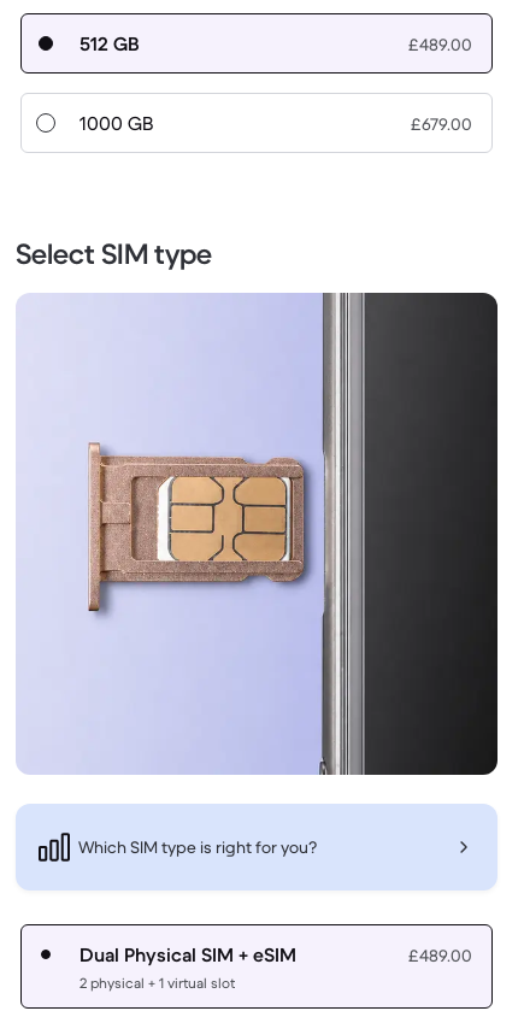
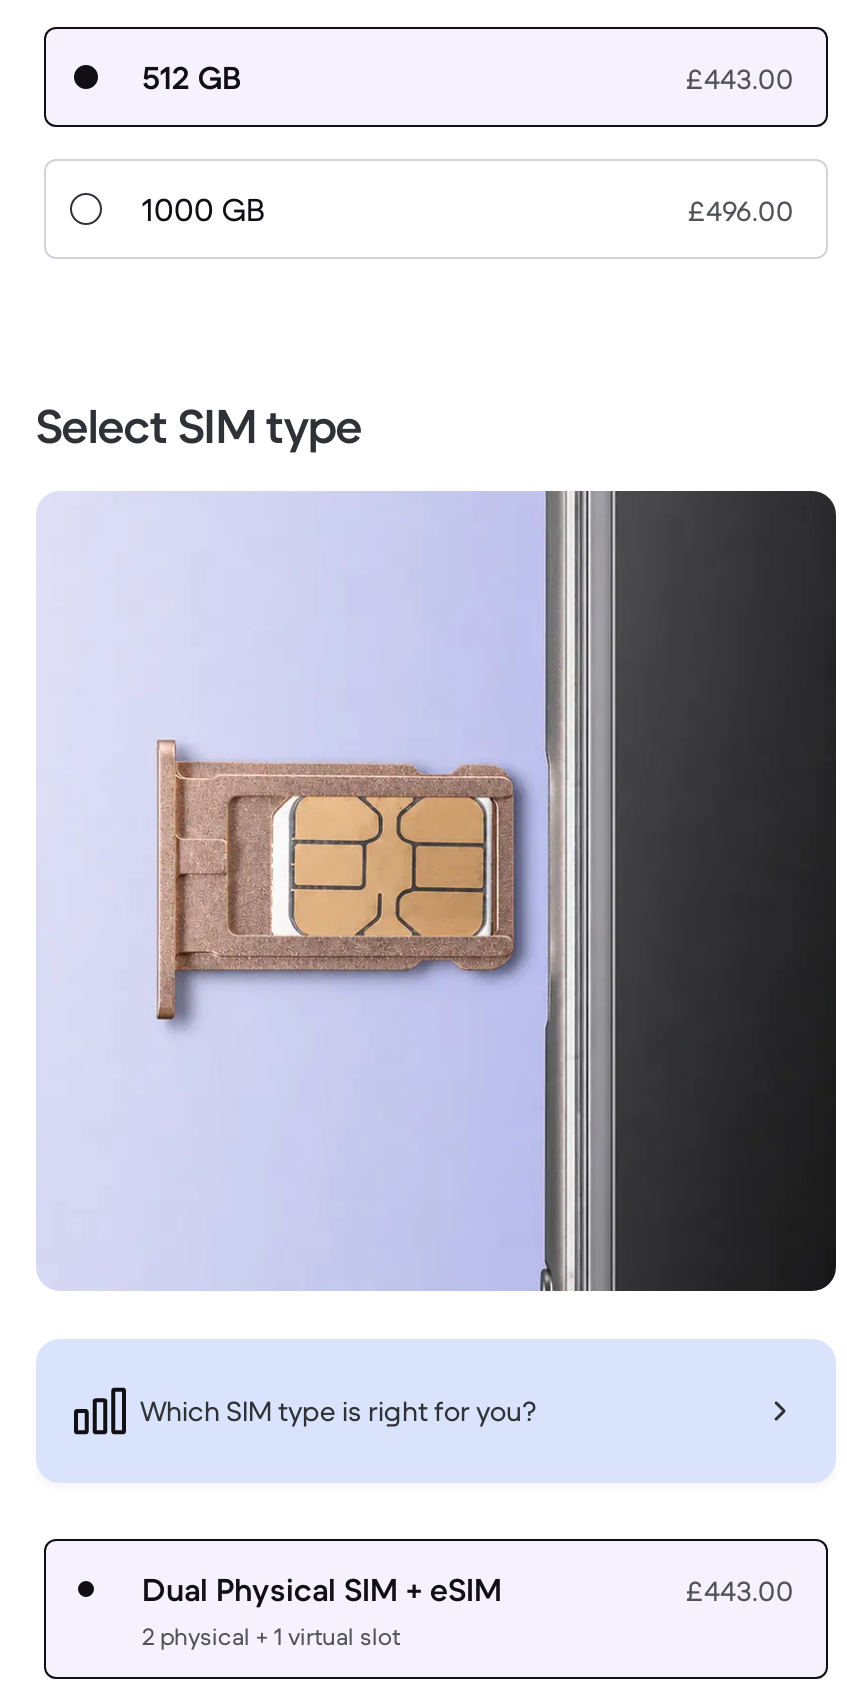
- £489.00
+ £443.00

- £679.00
+ £496.00

- £489.00
+ £443.00
